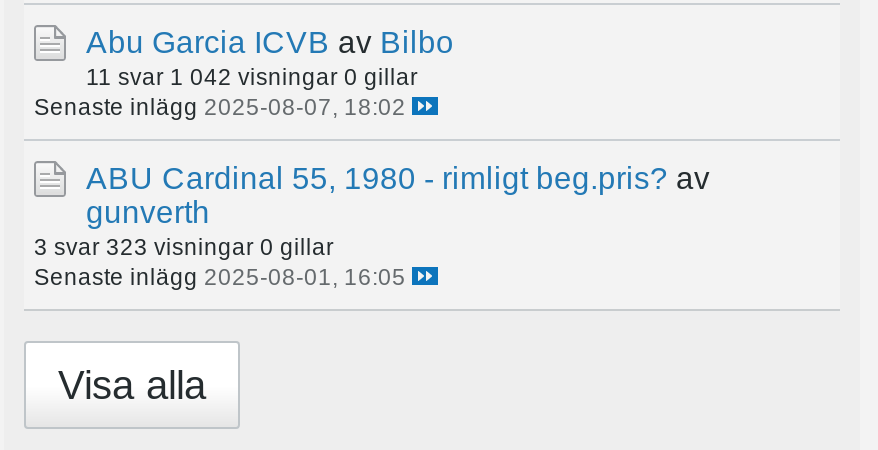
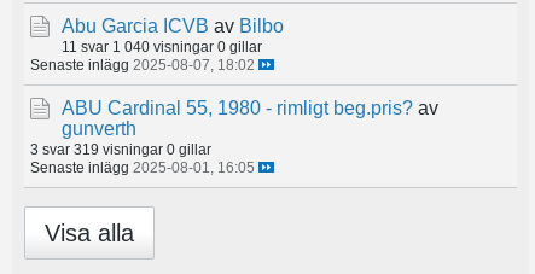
- 11 svar 1 042 visningar 0 gillar
+ 11 svar 1 040 visningar 0 gillar

- 3 svar 323 visningar 0 gillar
+ 3 svar 319 visningar 0 gillar
